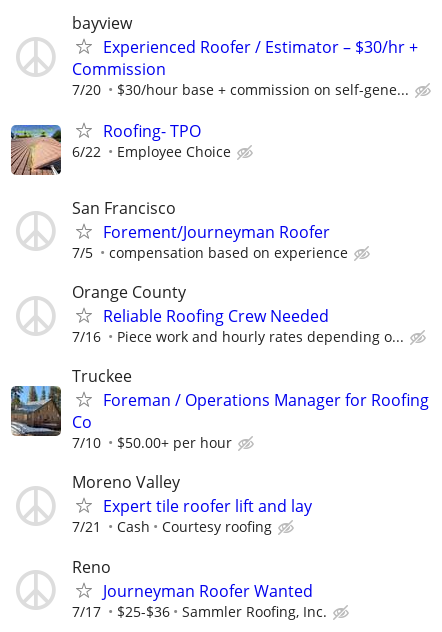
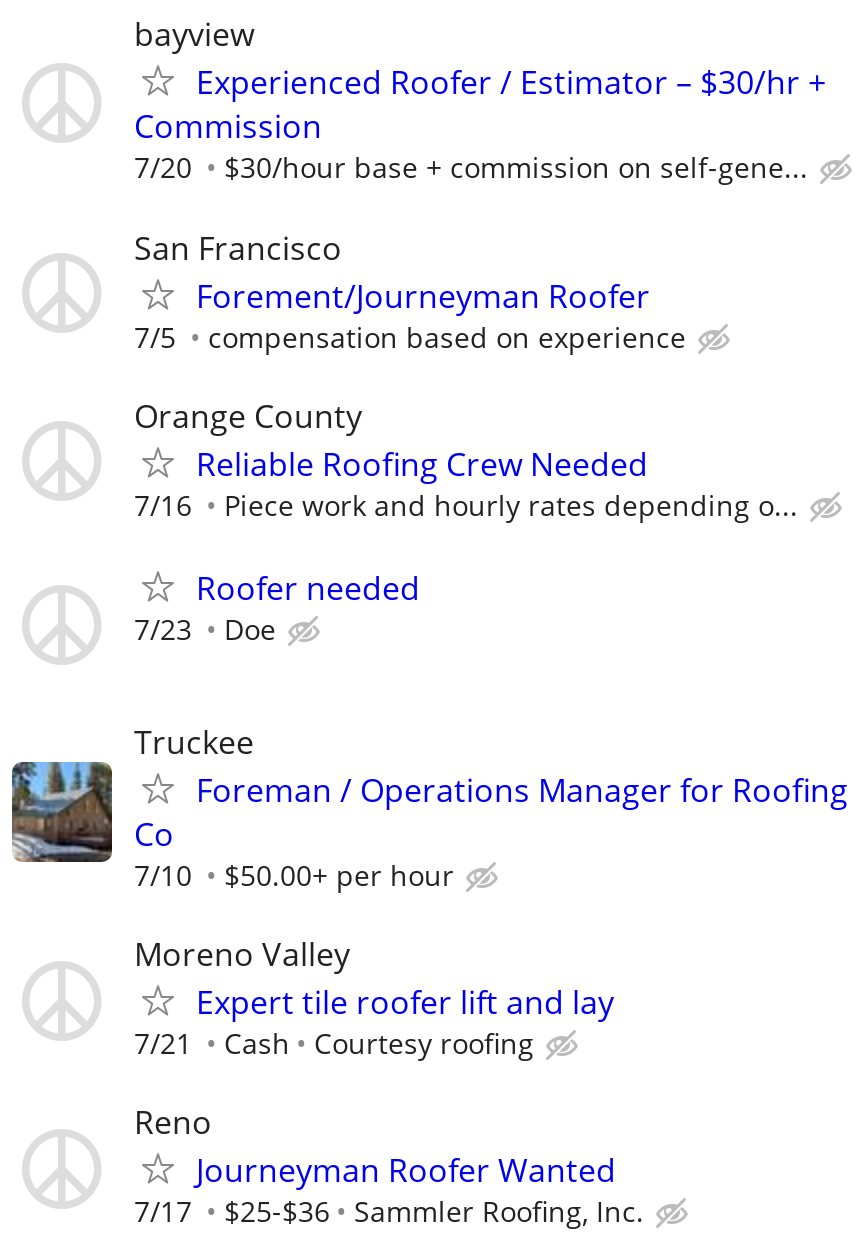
- [image]
- Roofing- TPO
- 6/22
- Employee Choice

moved up: San Francisco | Forement/Journeyman Roofer | 7/5 | compensation based on experience | Orange County | Reliable Roofing Crew Needed | 7/16 | Piece work and hourly rates depending o...

+ Roofer needed
+ 7/23
+ Doe
